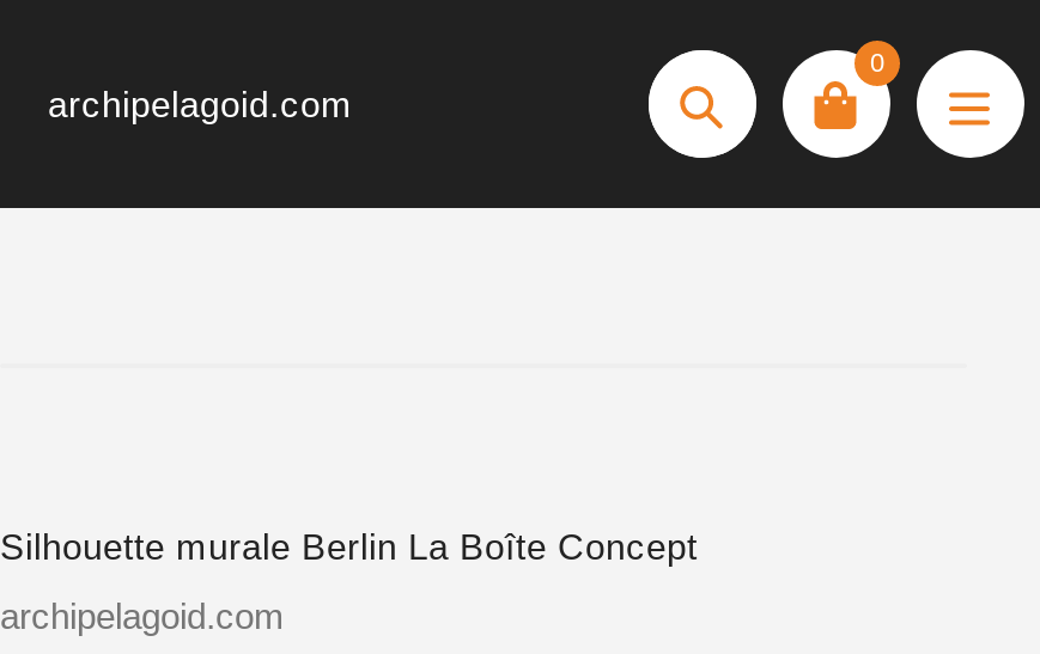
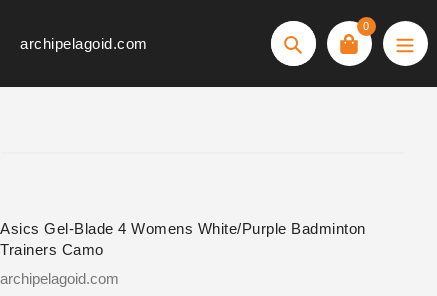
- Silhouette murale Berlin La Boîte Concept
+ Asics Gel-Blade 4 Womens White/Purple Badminton
+ Trainers Camo
